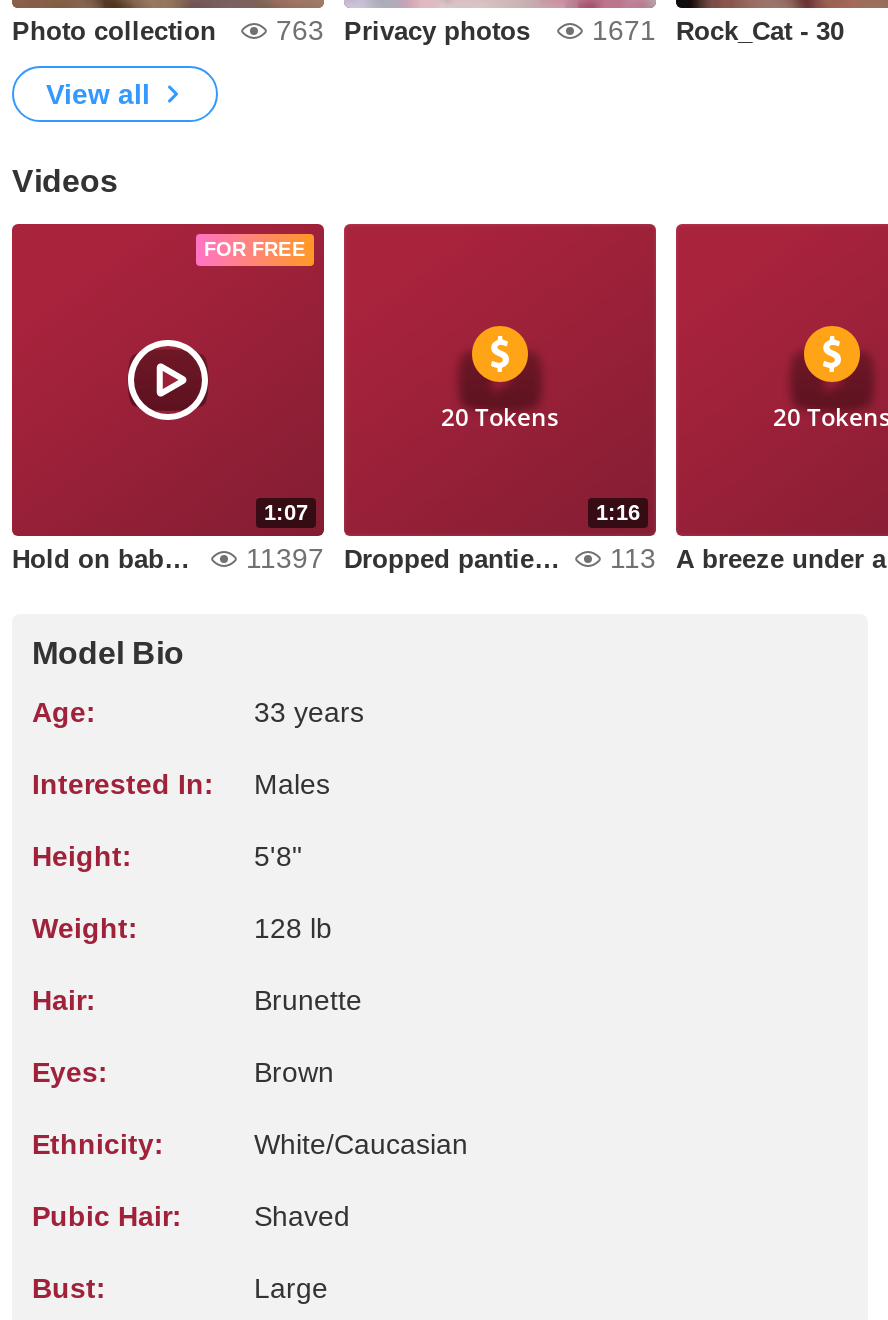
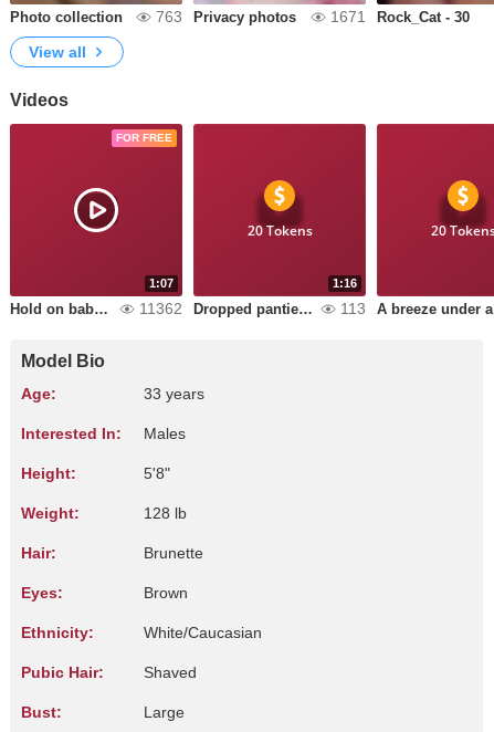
- 11397
+ 11362
